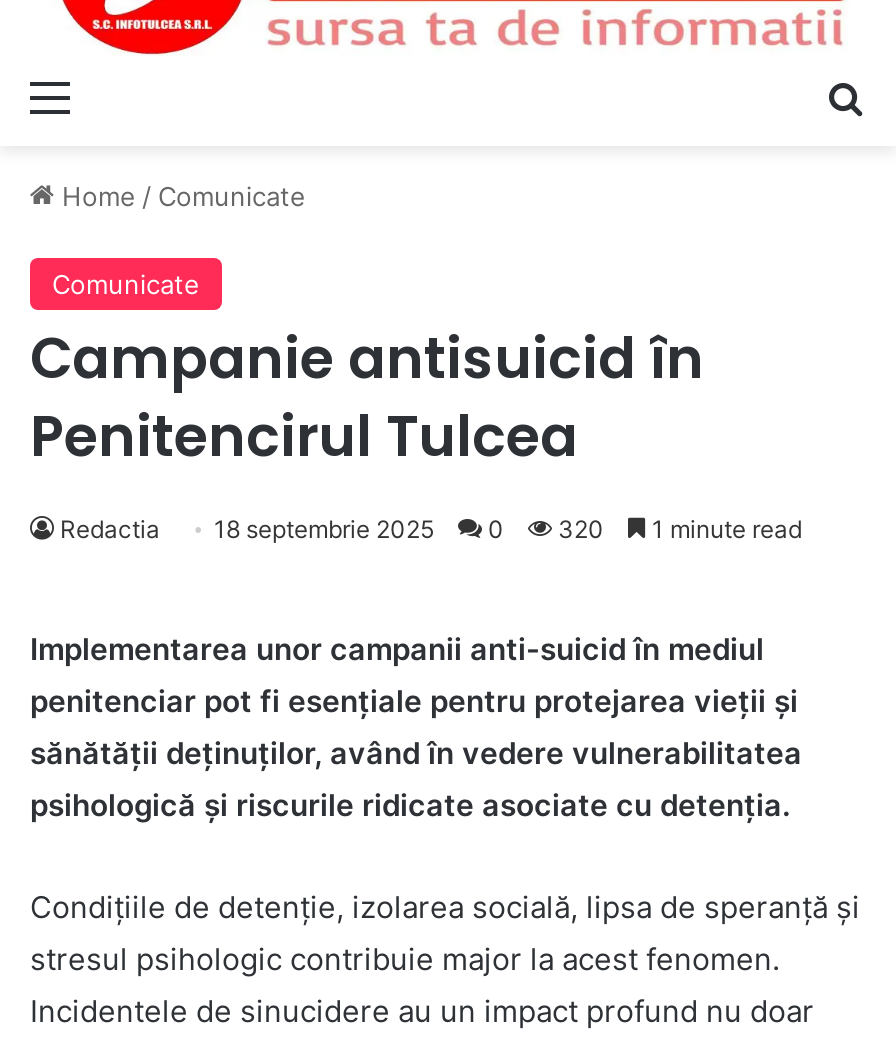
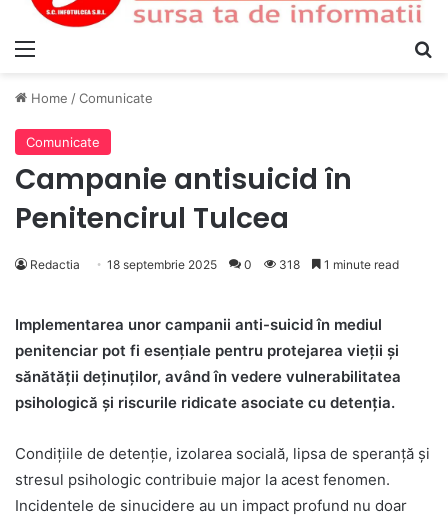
- Redactia 18 septembrie 2025 0 320 1 minute read
+ Redactia 18 septembrie 2025 0 318 1 minute read
